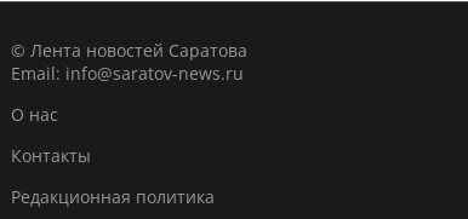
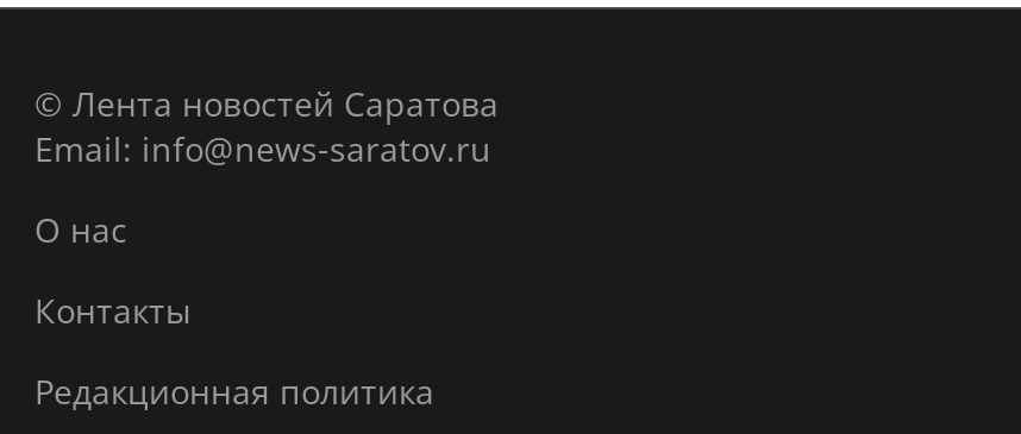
- Email: info@saratov-news.ru
+ Email: info@news-saratov.ru
